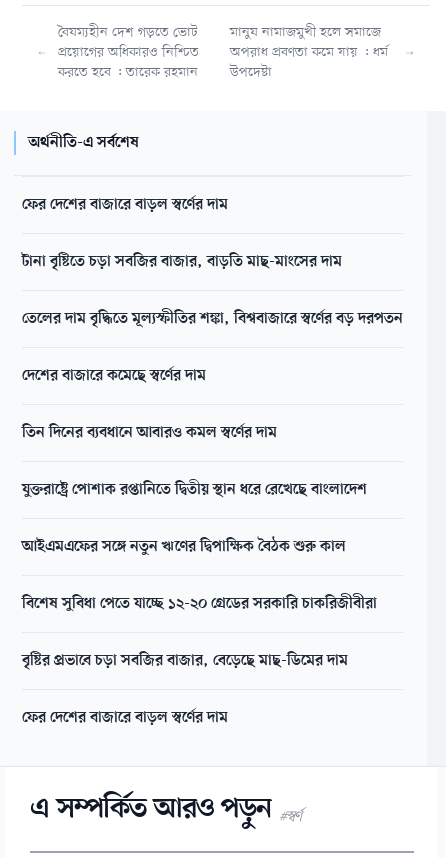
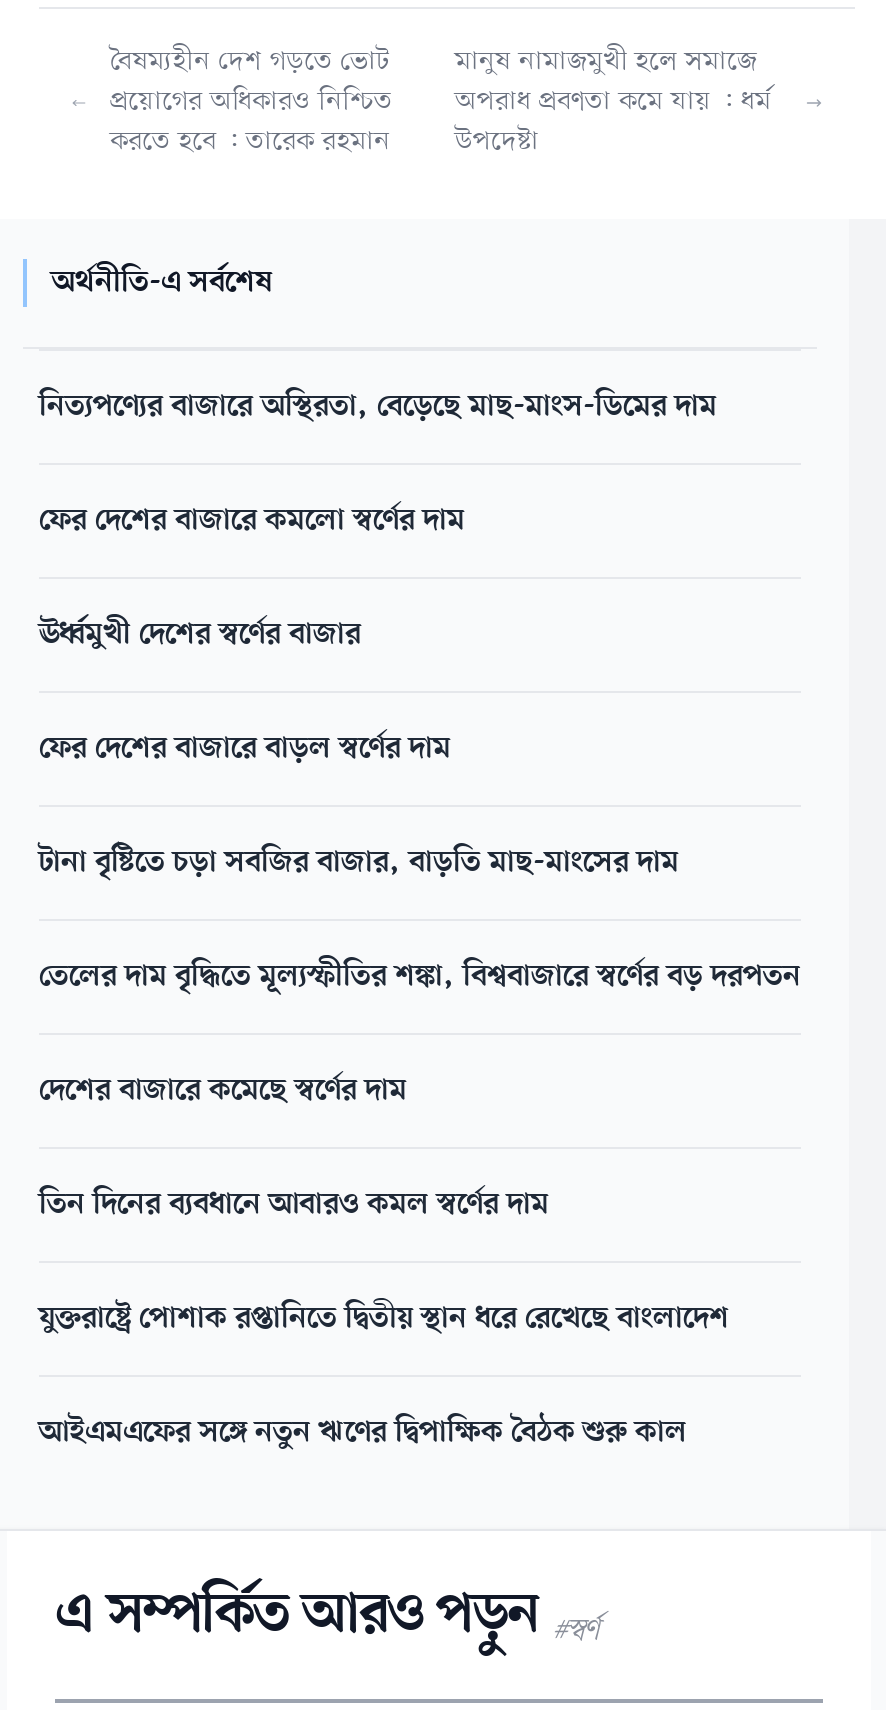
+ নিত্যপণ্যের বাজারে অস্থিরতা, বেড়েছে মাছ-মাংস-ডিমের দাম
+ ফের দেশের বাজারে কমলো স্বর্ণের দাম
+ ঊর্ধ্বমুখী দেশের স্বর্ণের বাজার

moved down: ফের দেশের বাজারে বাড়ল স্বর্ণের দাম | টানা বৃষ্টিতে চড়া সবজির বাজার, বাড়তি মাছ-মাংসের দাম | দেশের বাজারে কমেছে স্বর্ণের দাম | তিন দিনের ব্যবধানে আবারও কমল স্বর্ণের দাম | যুক্তরাষ্ট্রে পোশাক রপ্তানিতে দ্বিতীয় স্থান ধরে রেখেছে বাংলাদেশ | আইএমএফের সঙ্গে নতুন ঋণের দ্বিপাক্ষিক বৈঠক শুরু কাল

- বিশেষ সুবিধা পেতে যাচ্ছে ১২-২০ গ্রেডের সরকারি চাকরিজীবীরা
- বৃষ্টির প্রভাবে চড়া সবজির বাজার, বেড়েছে মাছ-ডিমের দাম
- ফের দেশের বাজারে বাড়ল স্বর্ণের দাম
